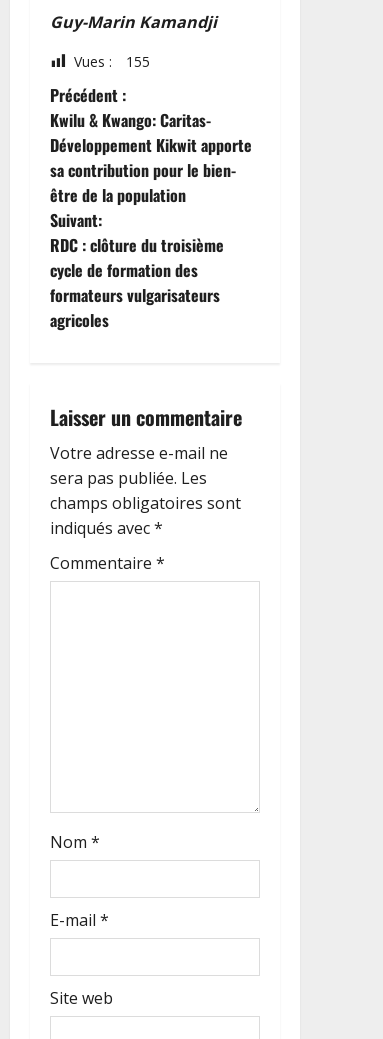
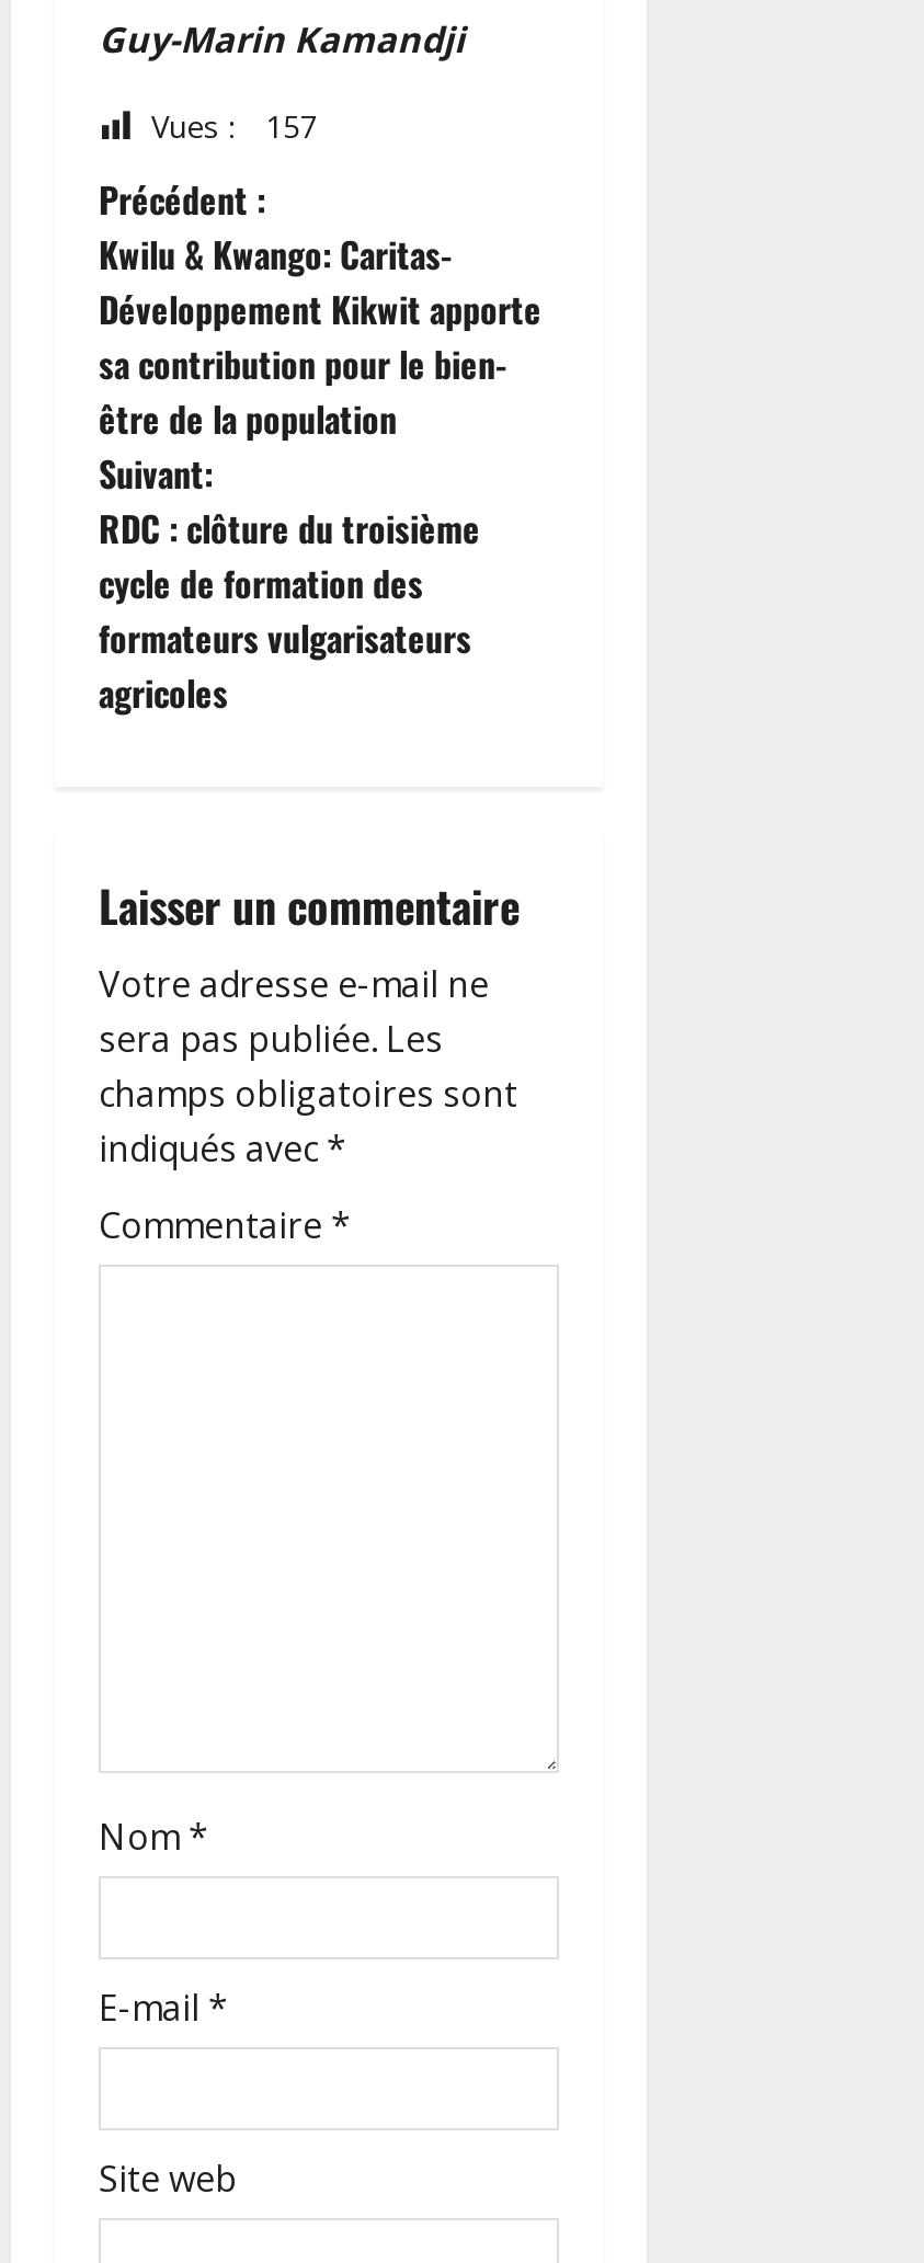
- Vues : 155
+ Vues : 157
